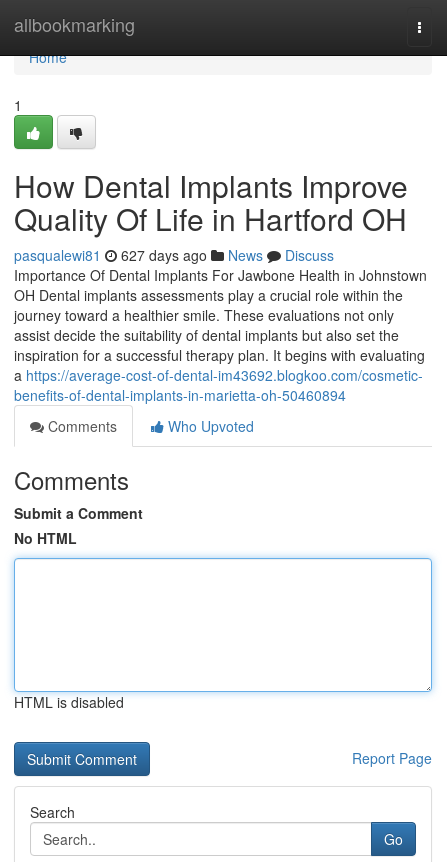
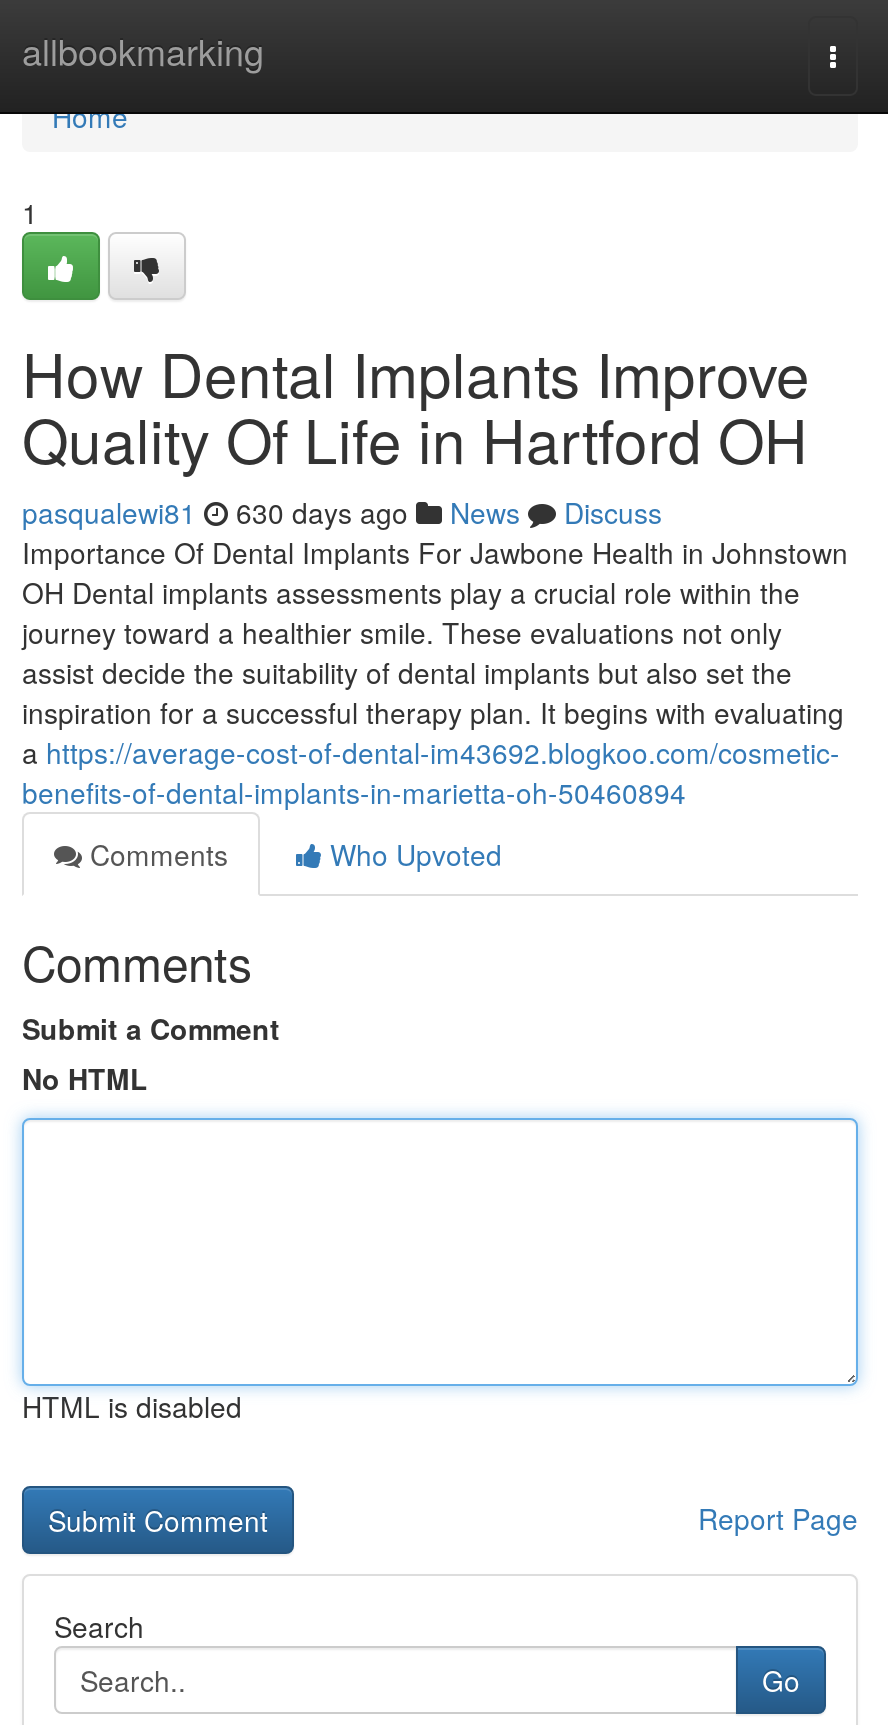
- pasqualewi81 627 days ago News Discuss
+ pasqualewi81 630 days ago News Discuss
